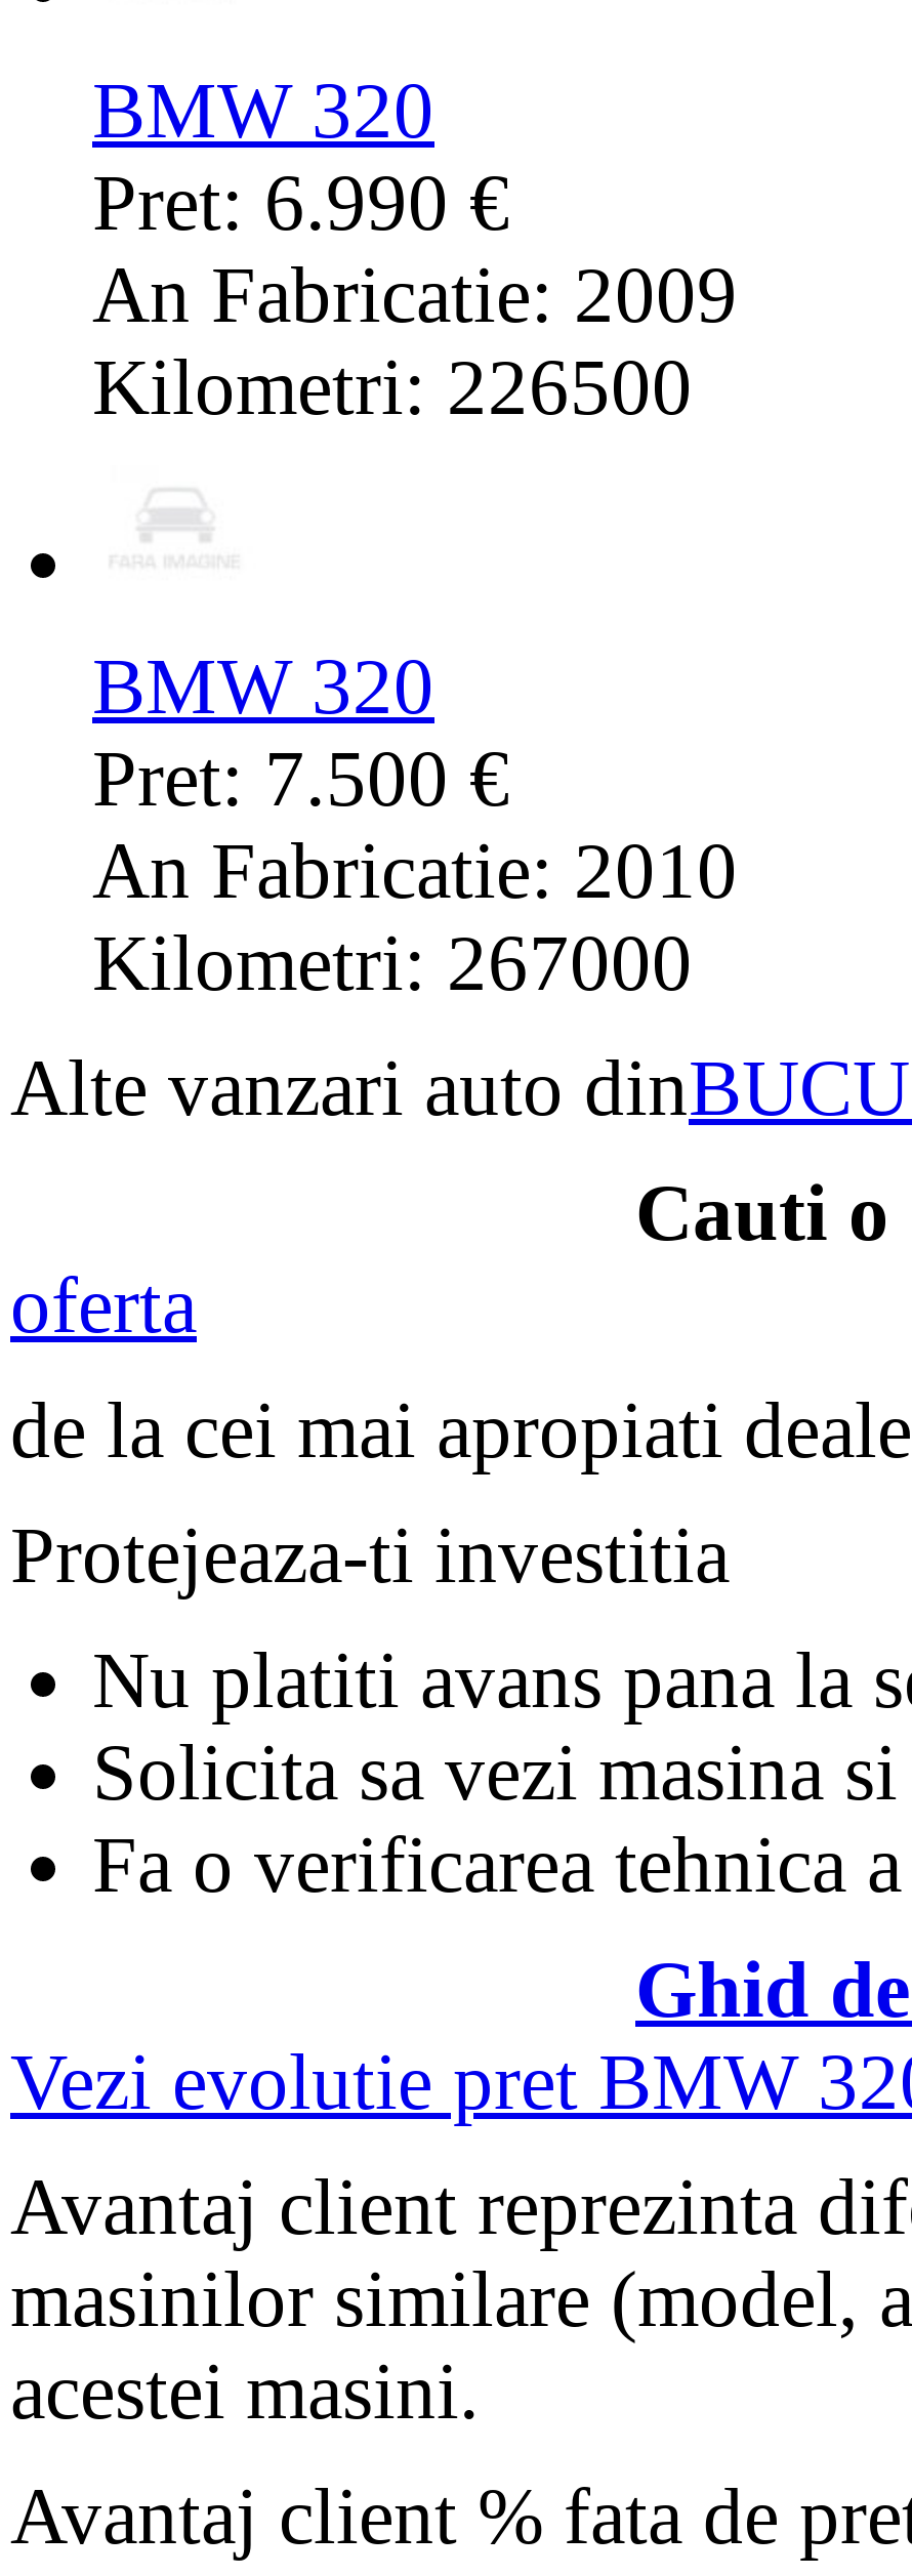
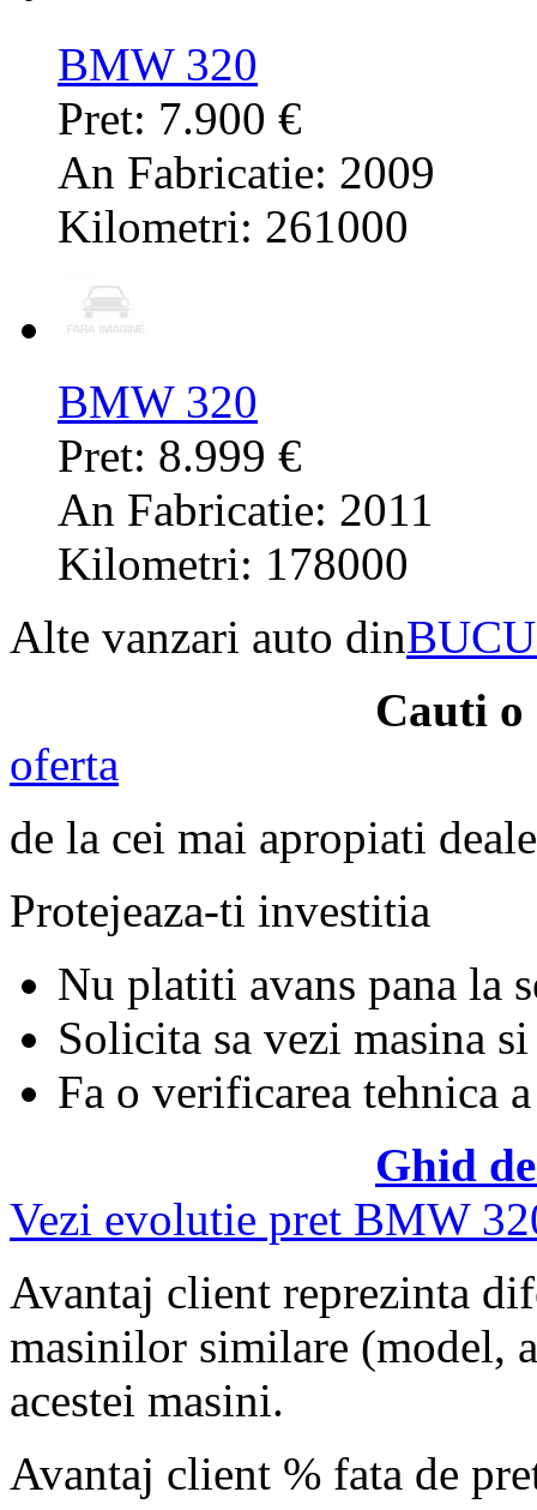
- Pret: 6.990 €
+ Pret: 7.900 €

- Kilometri: 226500
+ Kilometri: 261000

- Pret: 7.500 €
+ Pret: 8.999 €

- An Fabricatie: 2010
+ An Fabricatie: 2011

- Kilometri: 267000
+ Kilometri: 178000
